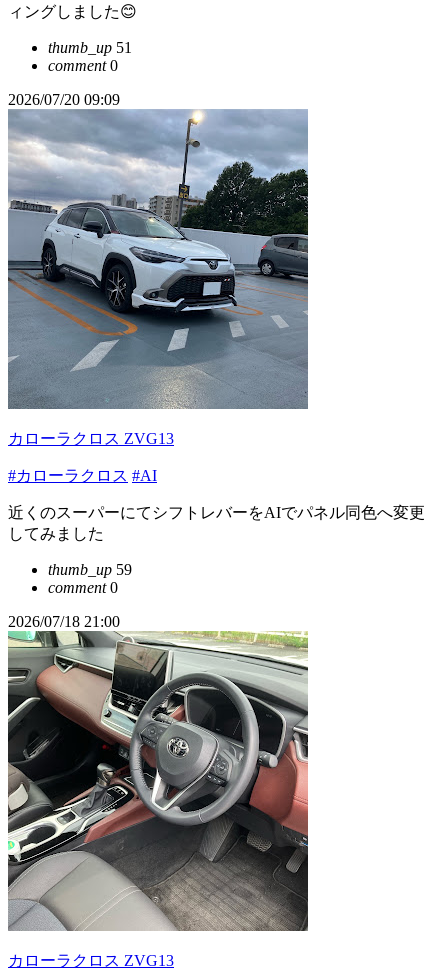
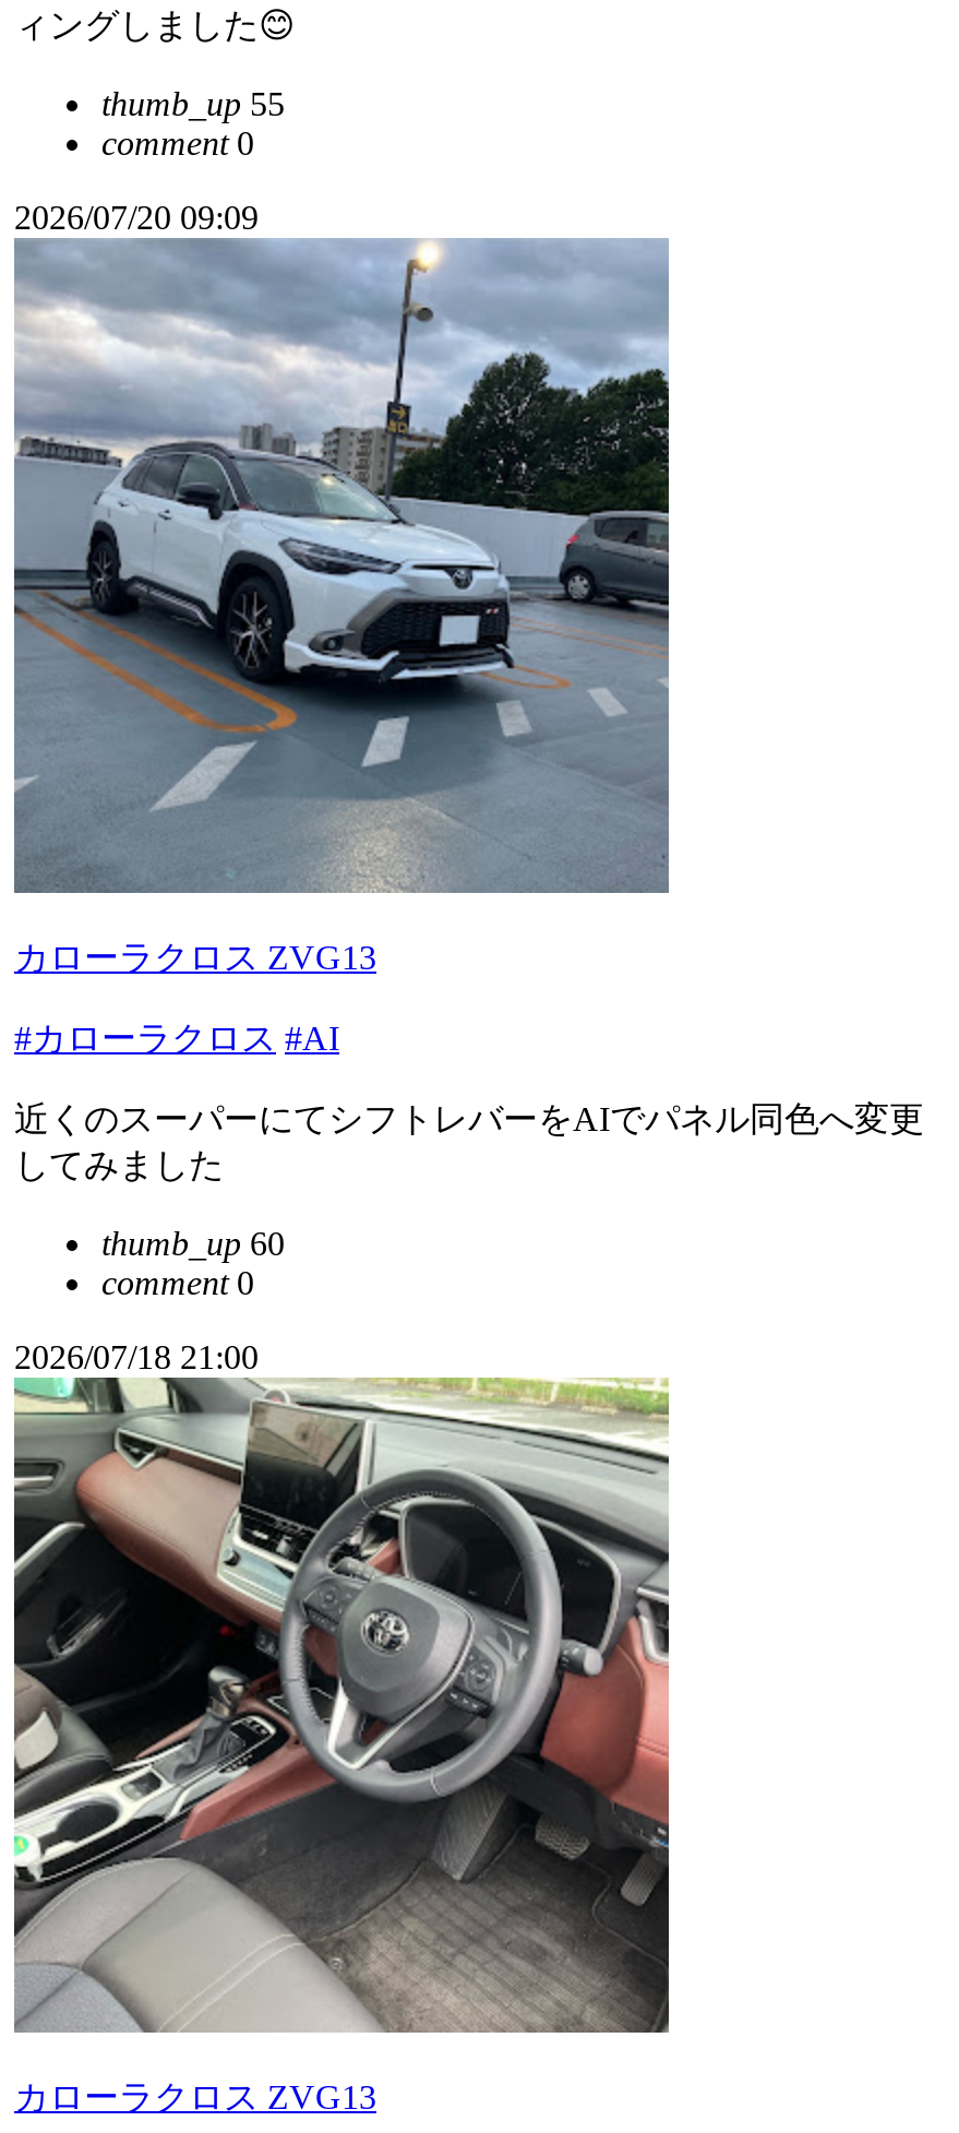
- thumb_up 51
+ thumb_up 55

- thumb_up 59
+ thumb_up 60
